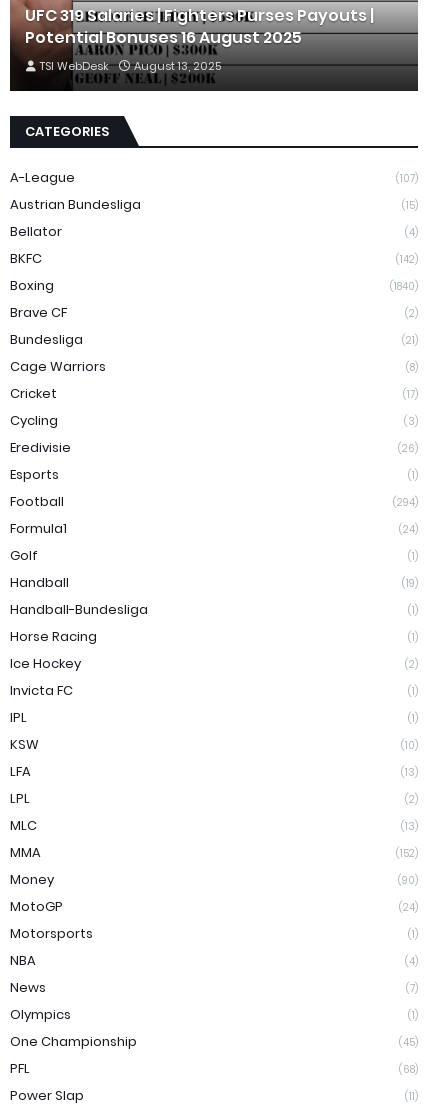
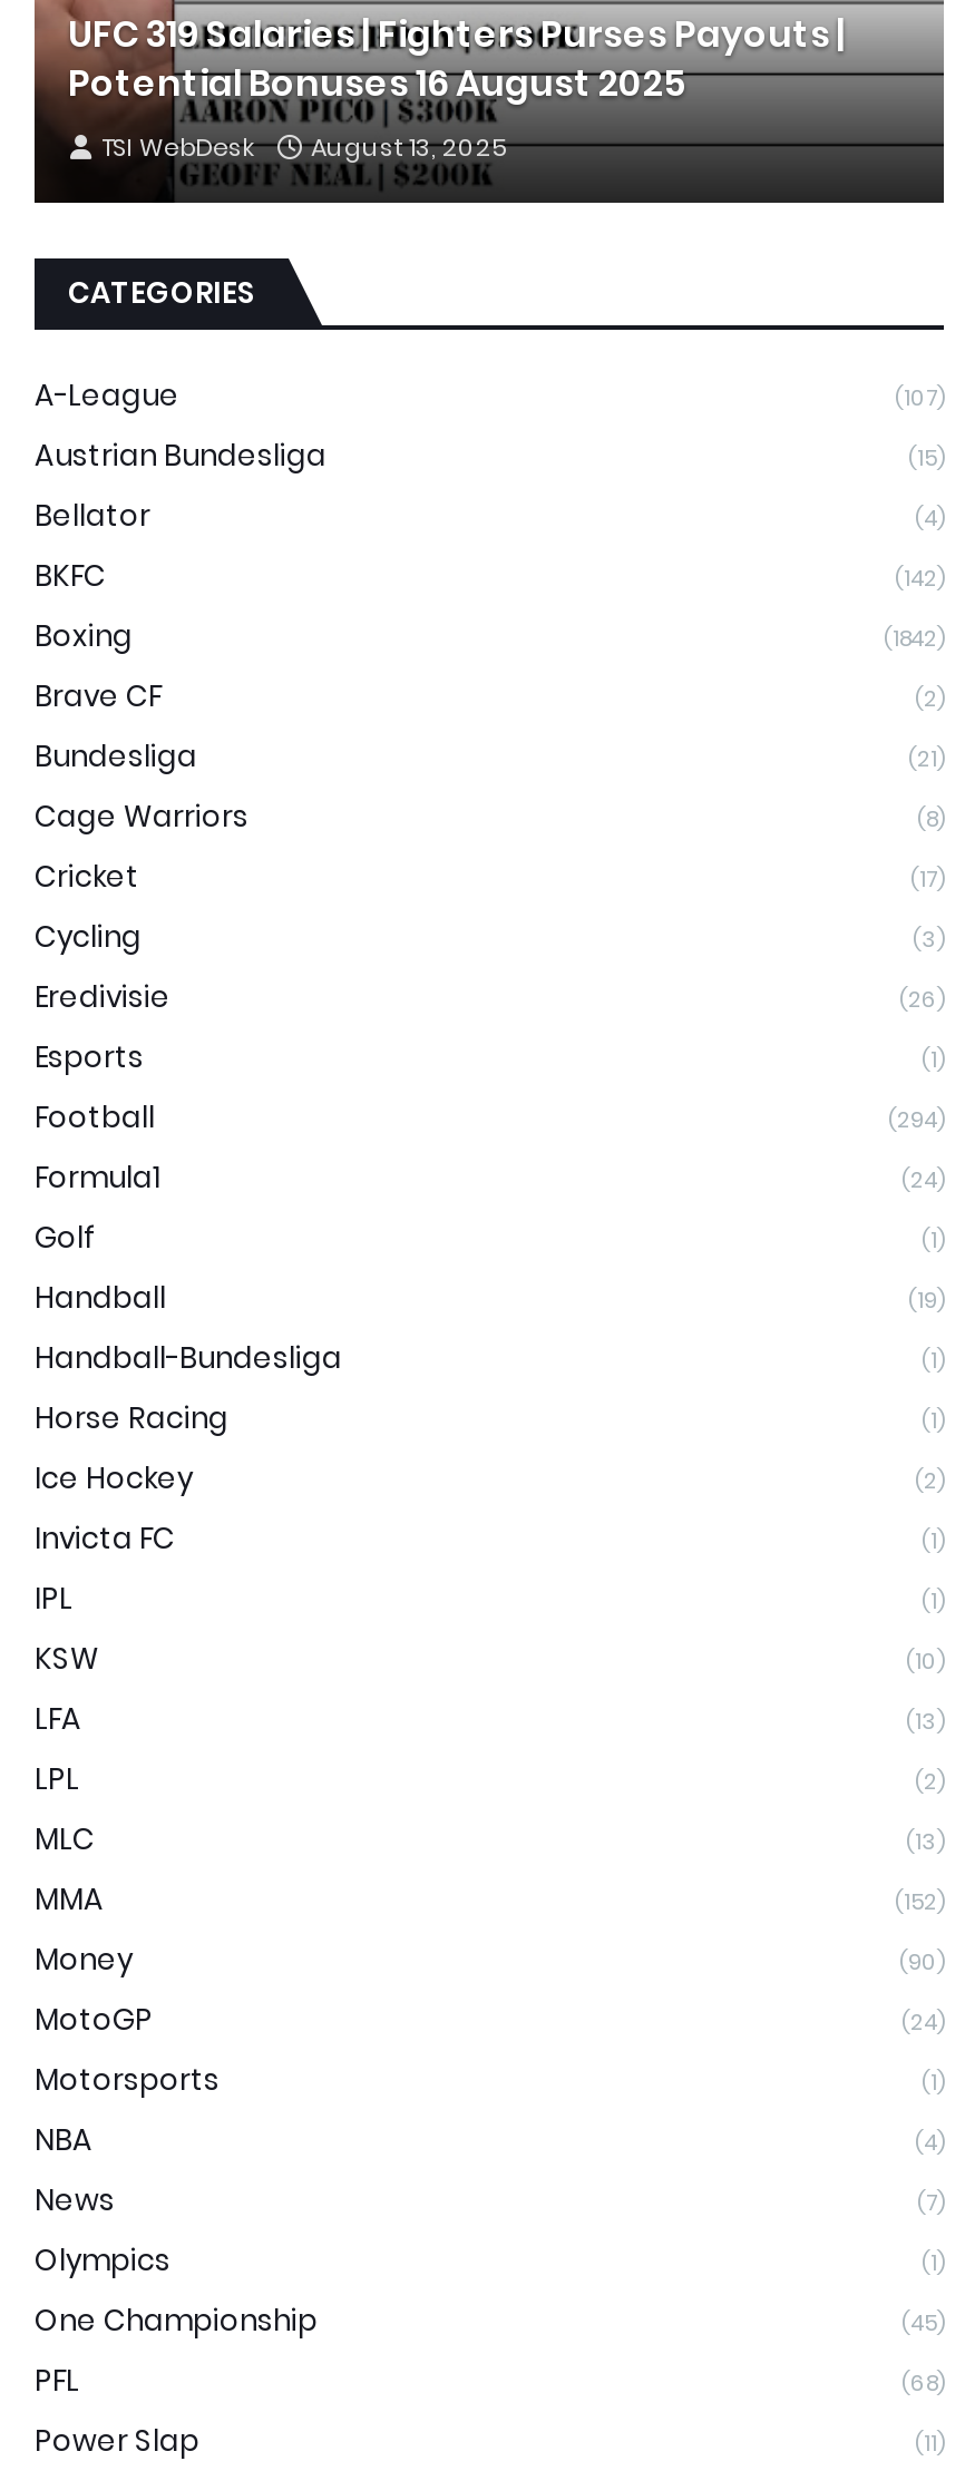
- (1840)
+ (1842)
